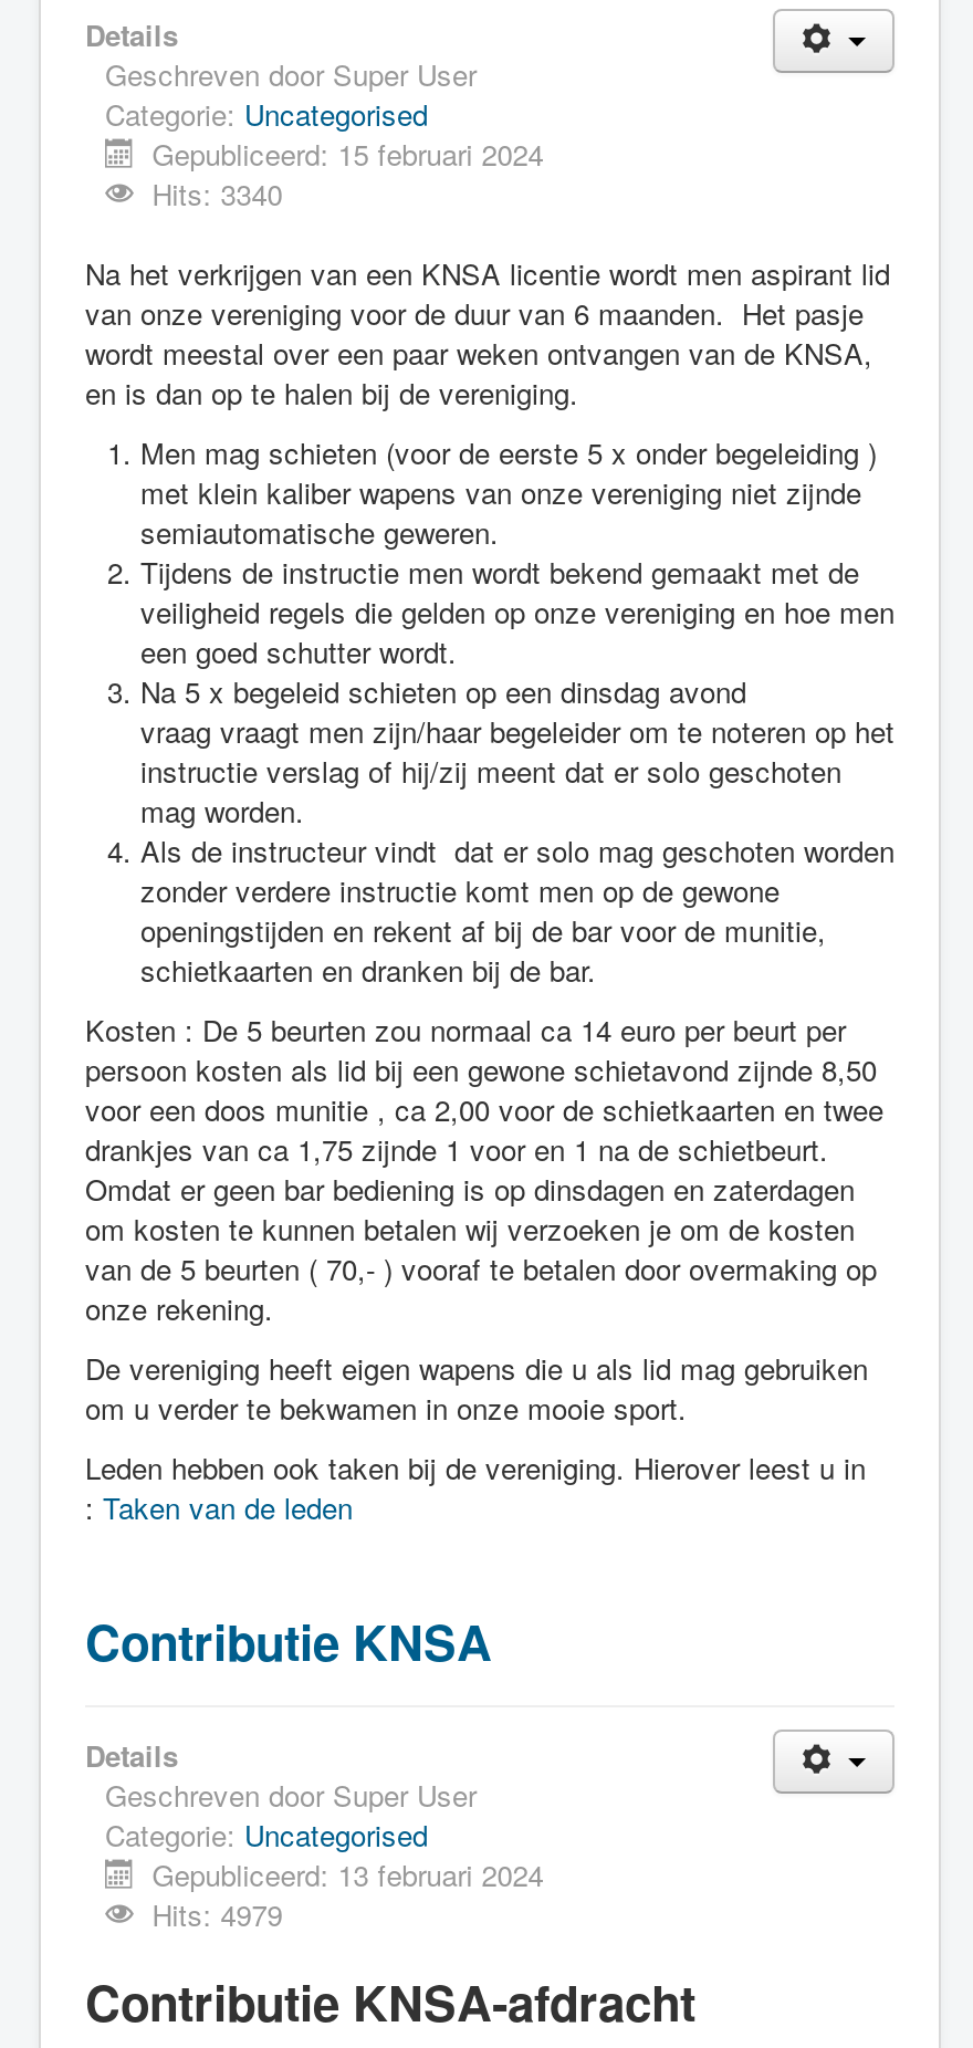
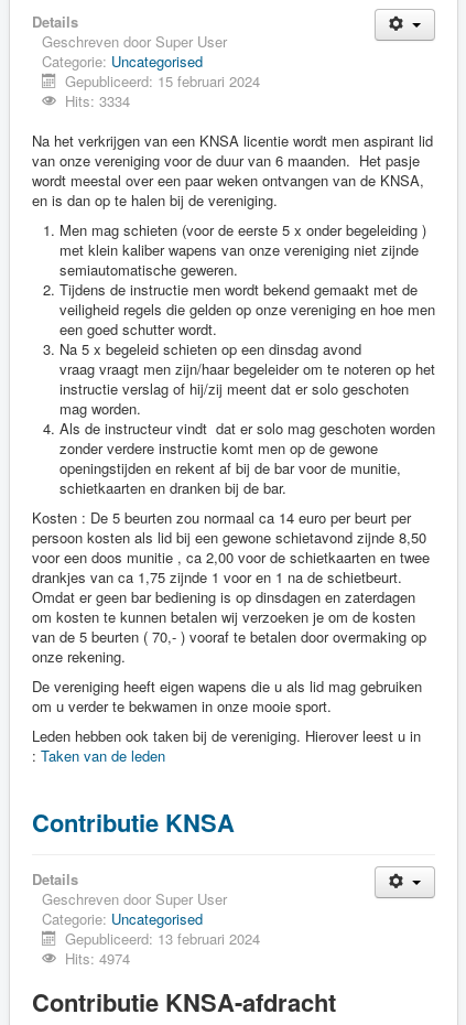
- Hits: 3340
+ Hits: 3334

- Hits: 4979
+ Hits: 4974
